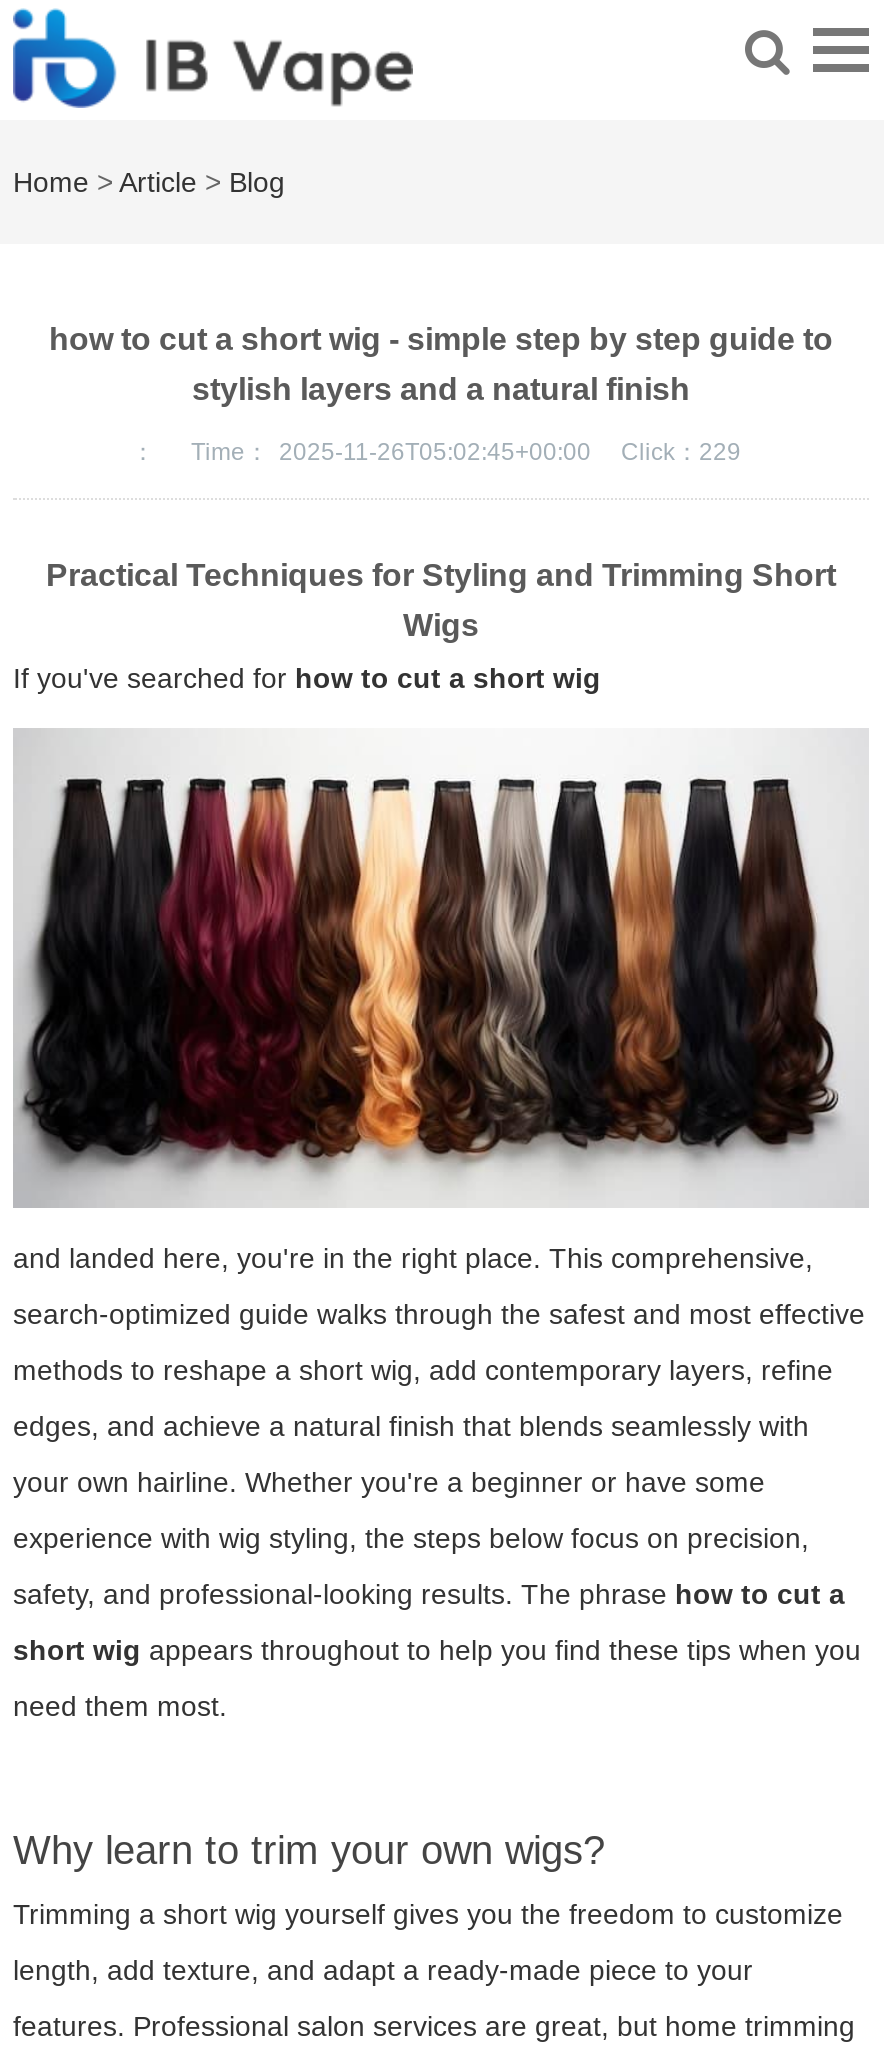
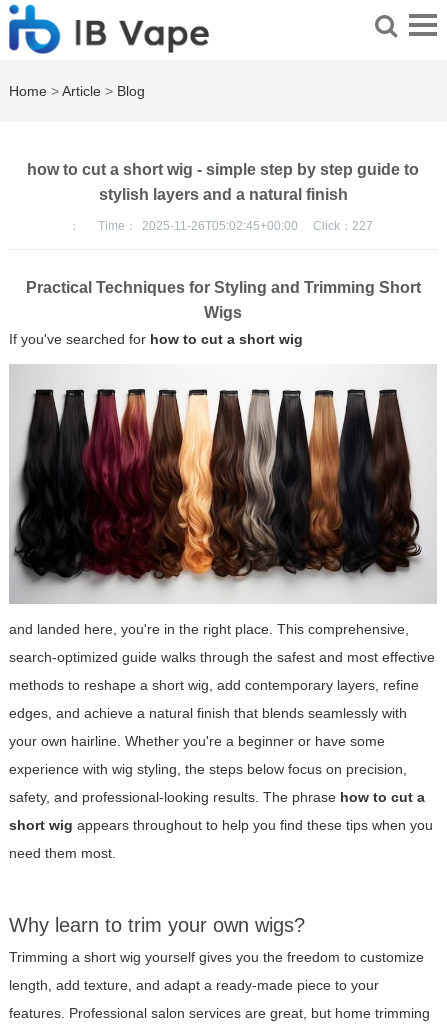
- Click：229
+ Click：227
